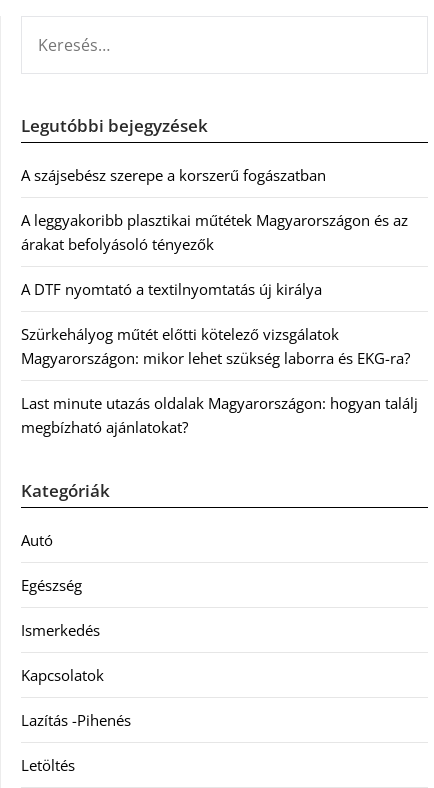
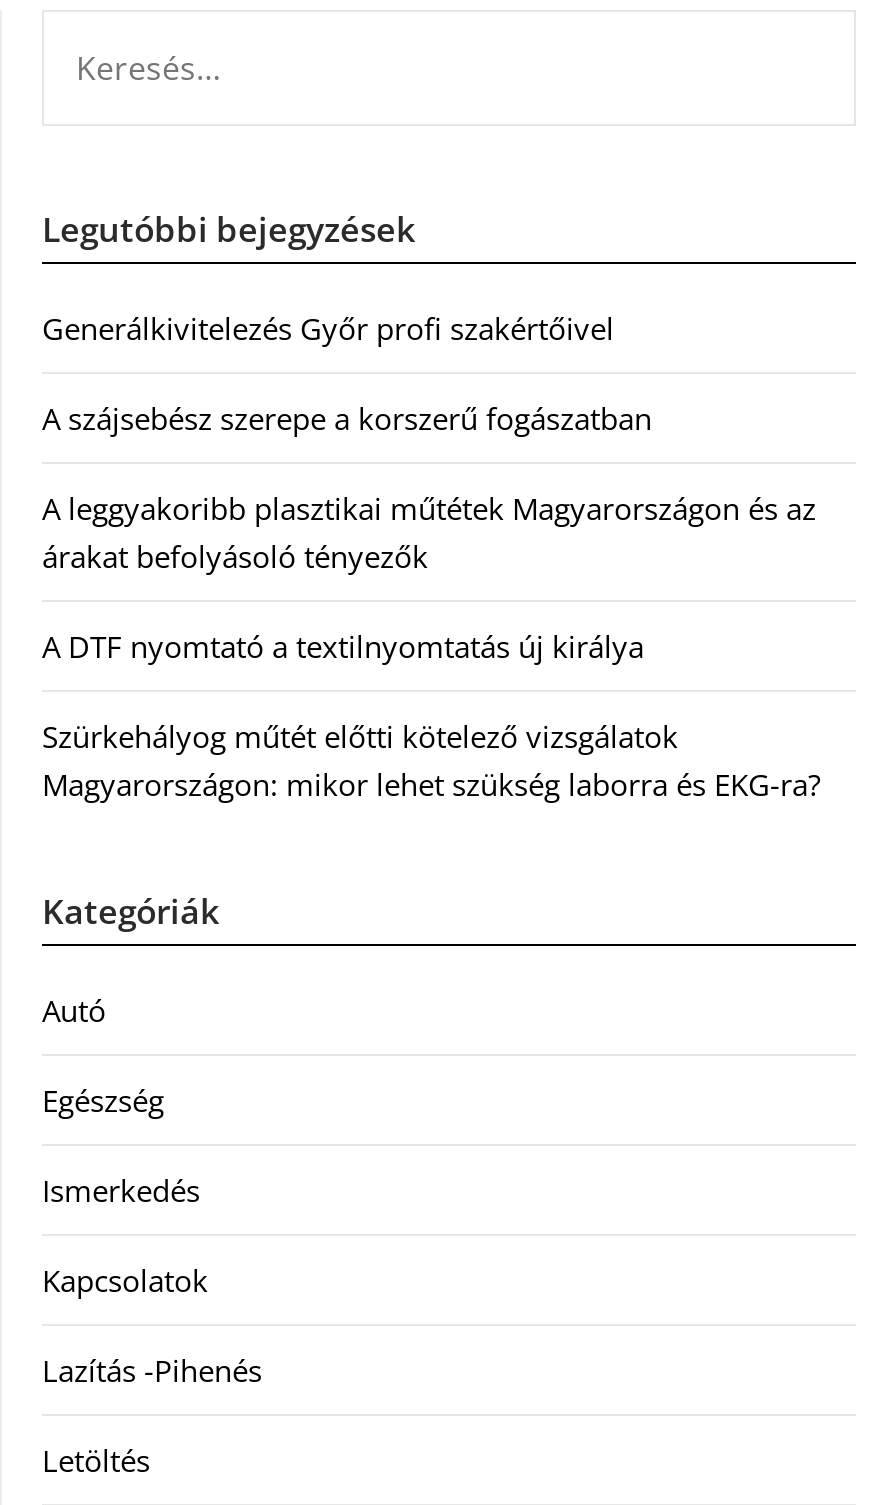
+ Generálkivitelezés Győr profi szakértőivel

moved down: A szájsebész szerepe a korszerű fogászatban | A leggyakoribb plasztikai műtétek Magyarországon és az | árakat befolyásoló tényezők | A DTF nyomtató a textilnyomtatás új királya | Szürkehályog műtét előtti kötelező vizsgálatok | Magyarországon: mikor lehet szükség laborra és EKG-ra?

- Last minute utazás oldalak Magyarországon: hogyan találj
- megbízható ajánlatokat?
